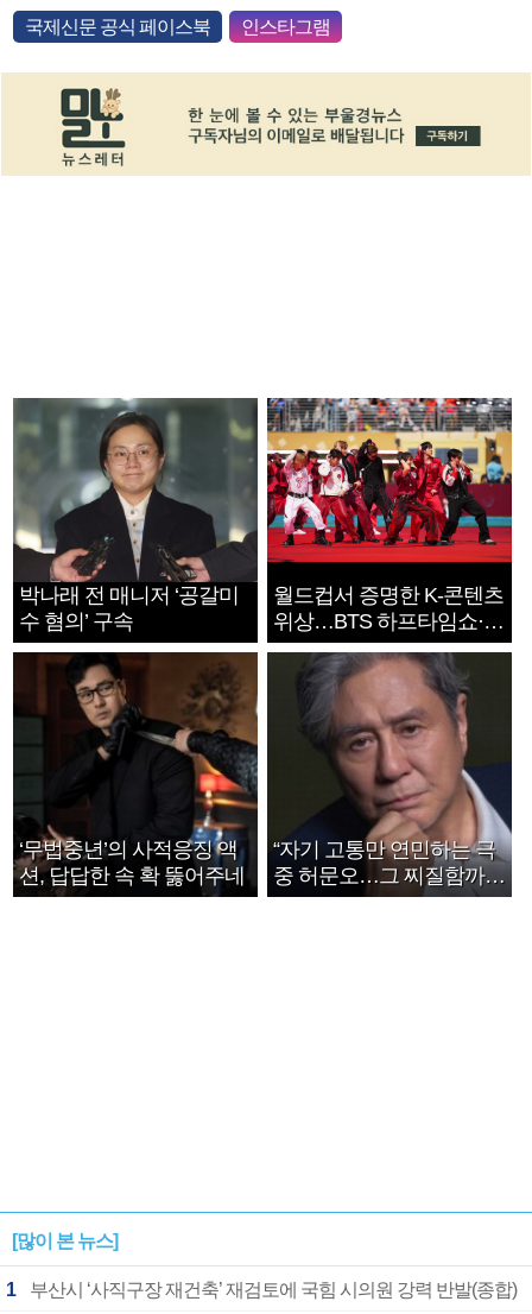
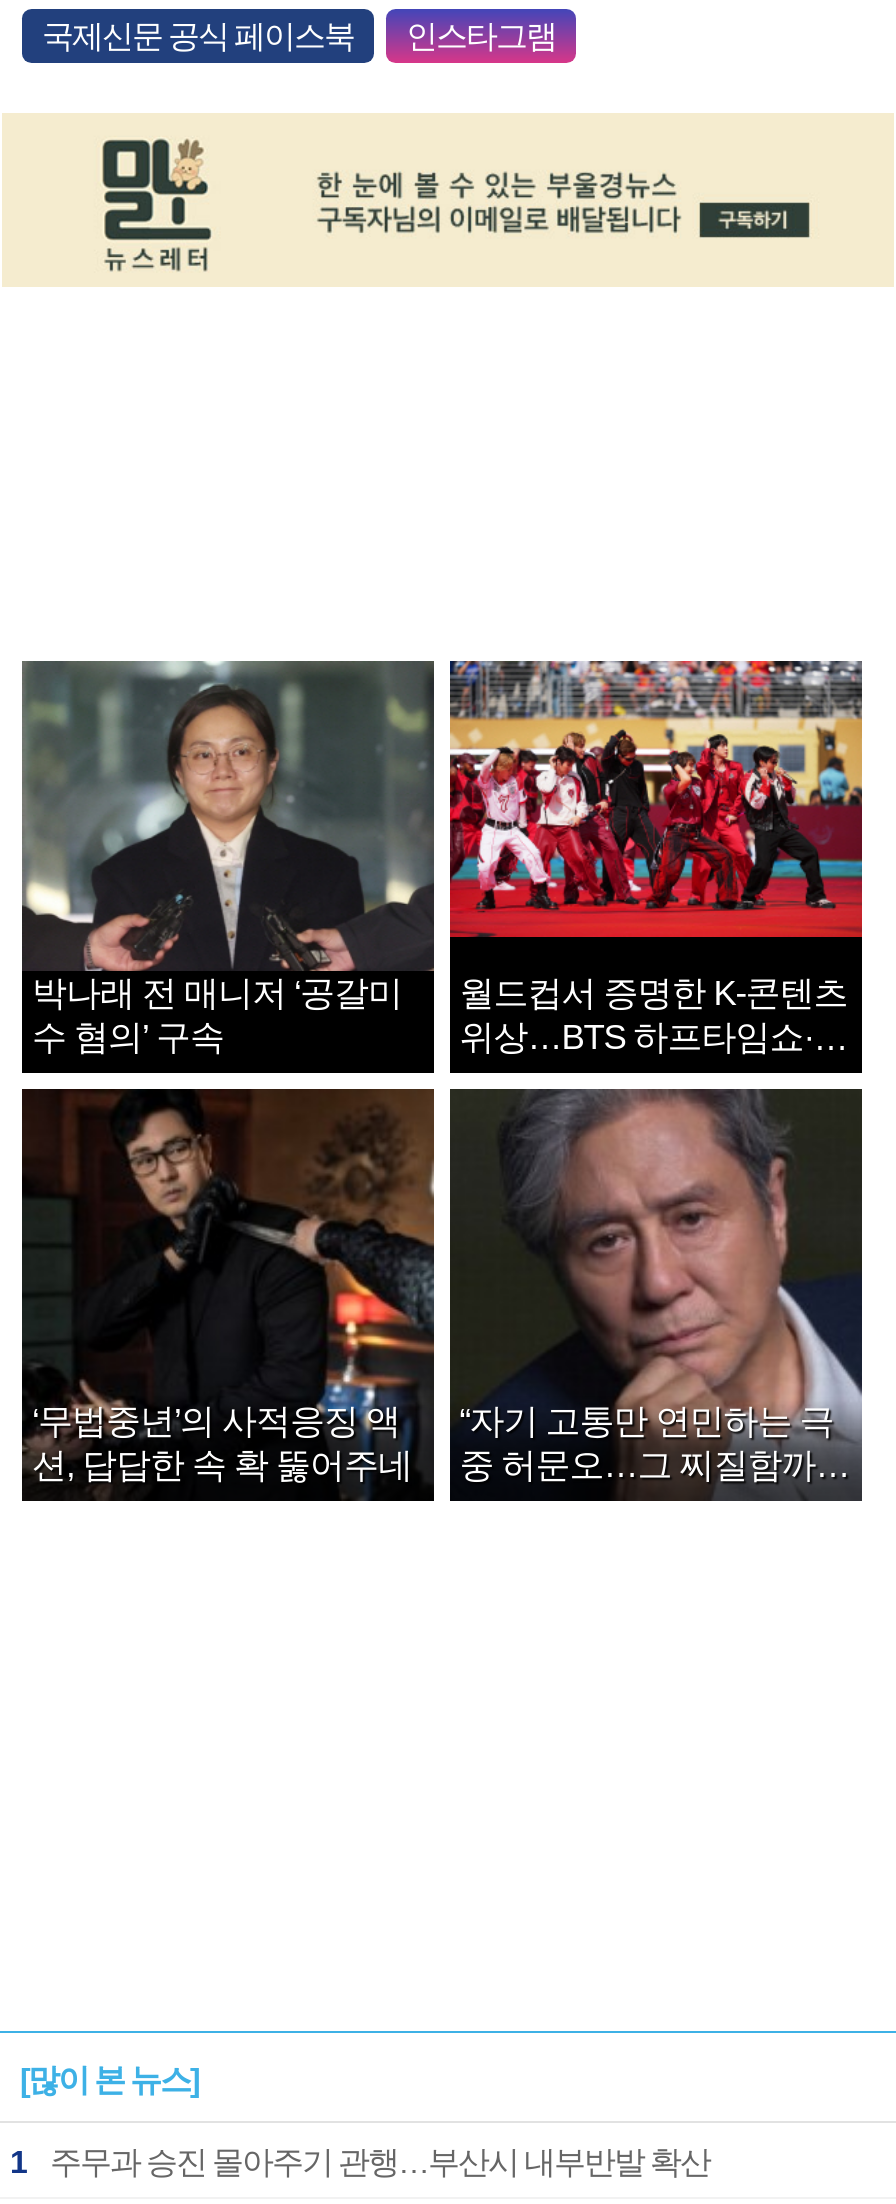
- 부산시 ‘사직구장 재건축’ 재검토에 국힘 시의원 강력 반발(종합)
+ 주무과 승진 몰아주기 관행…부산시 내부반발 확산
